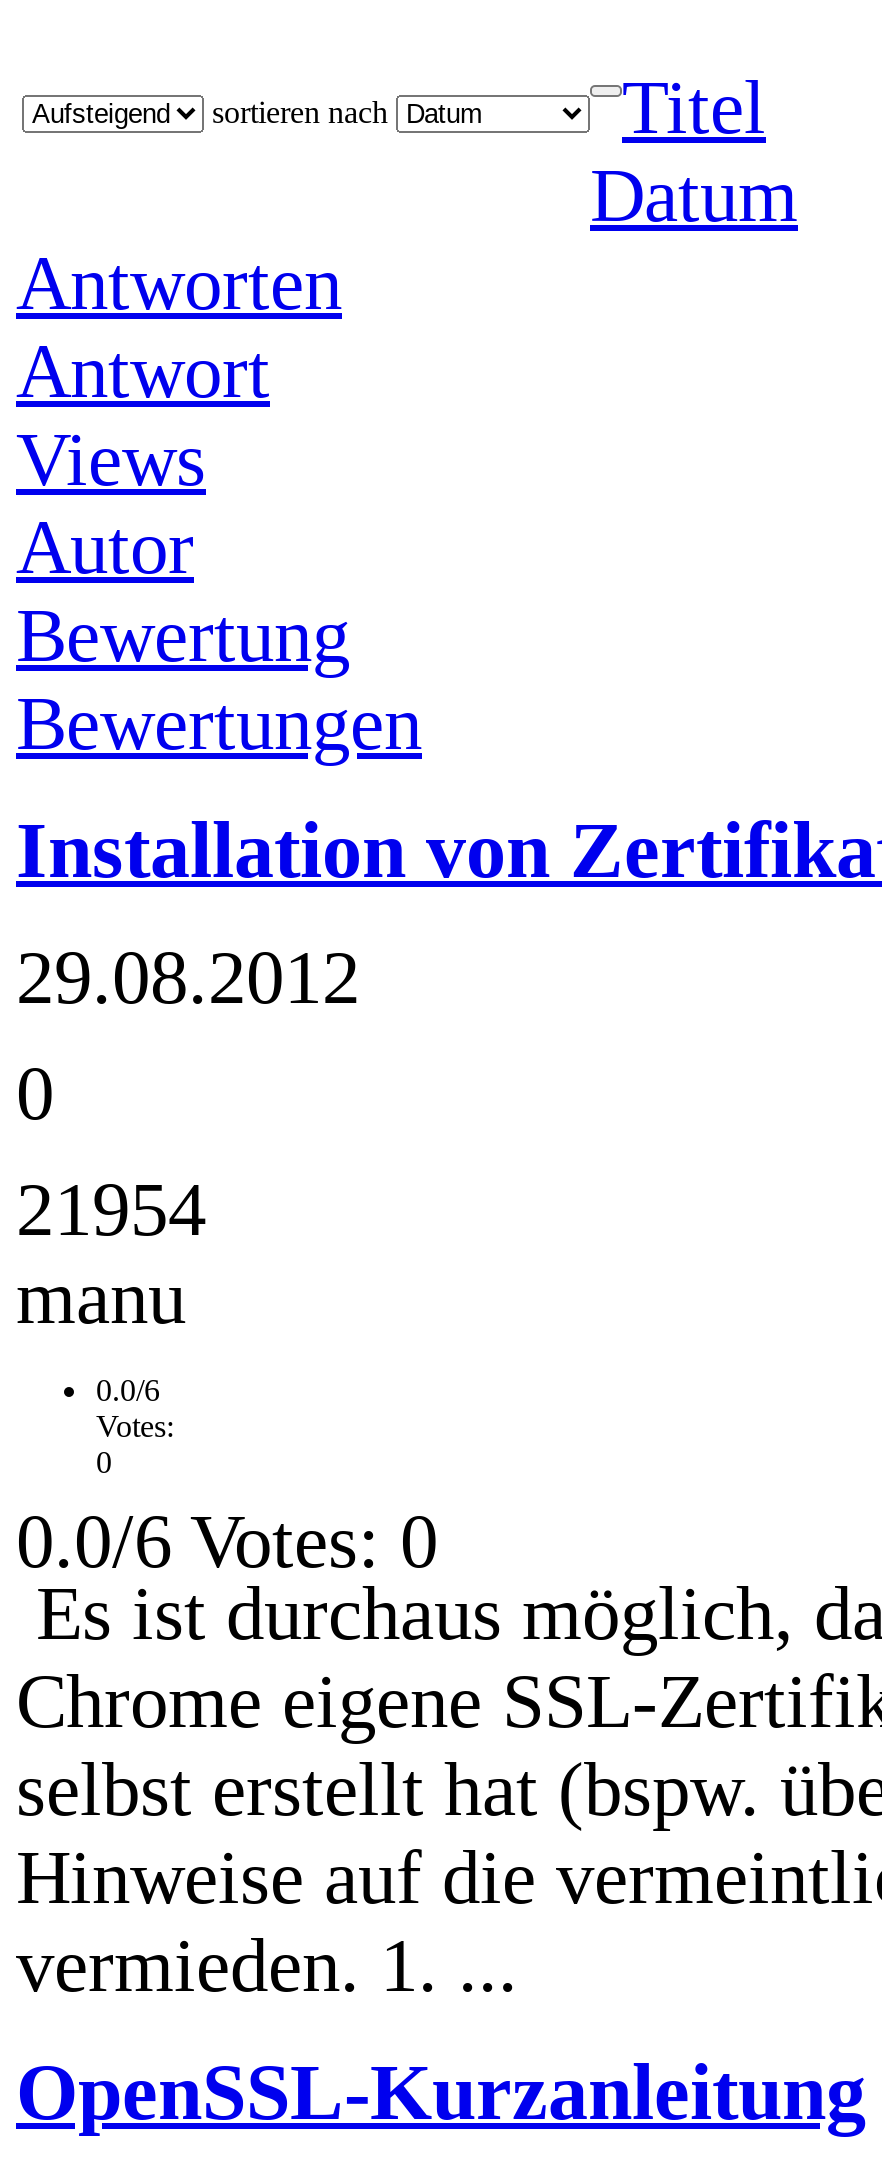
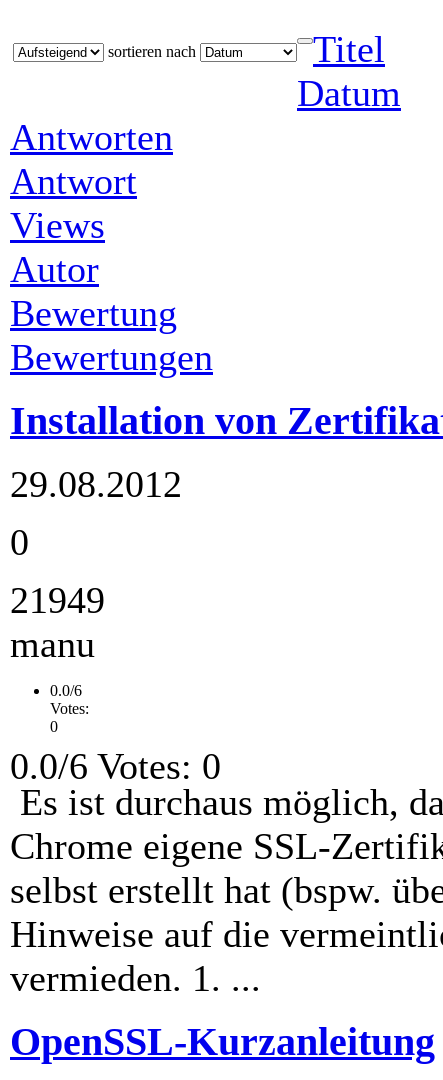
- 21954
+ 21949
